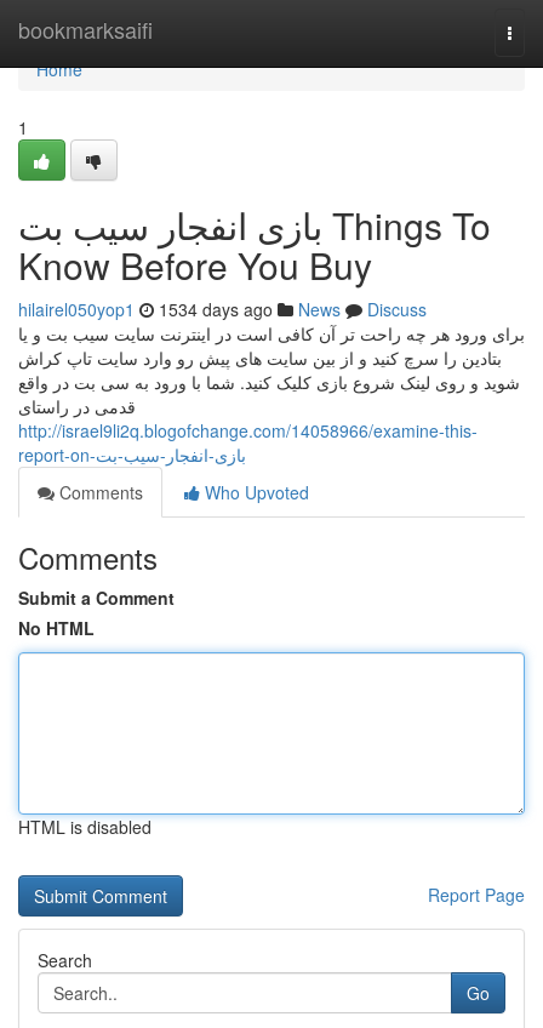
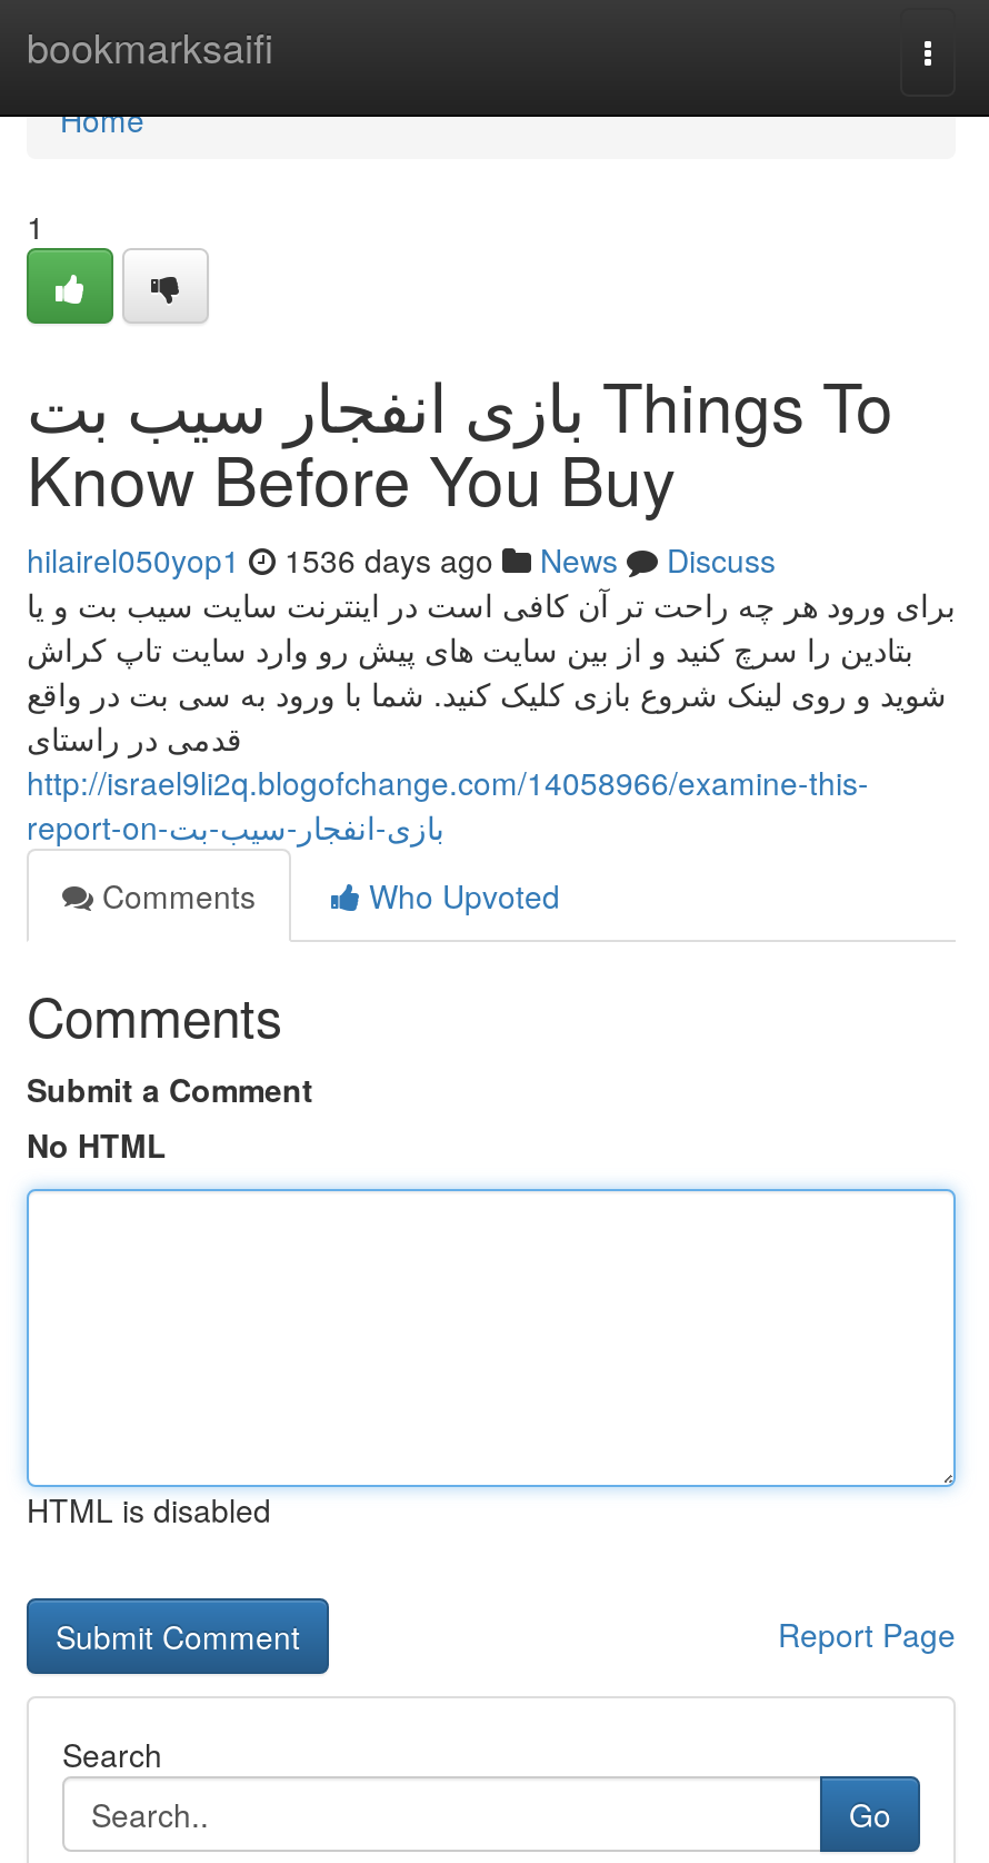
- hilairel050yop1 1534 days ago News Discuss
+ hilairel050yop1 1536 days ago News Discuss
